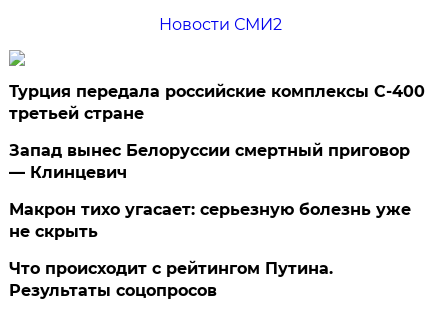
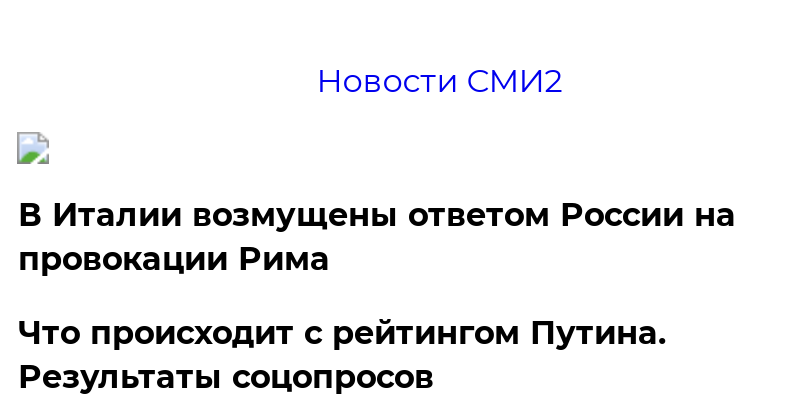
- Турция передала российские комплексы С-400
- третьей стране
- Запад вынес Белоруссии смертный приговор
- — Клинцевич
- Макрон тихо угасает: серьезную болезнь уже
- не скрыть
+ В Италии возмущены ответом России на
+ провокации Рима
